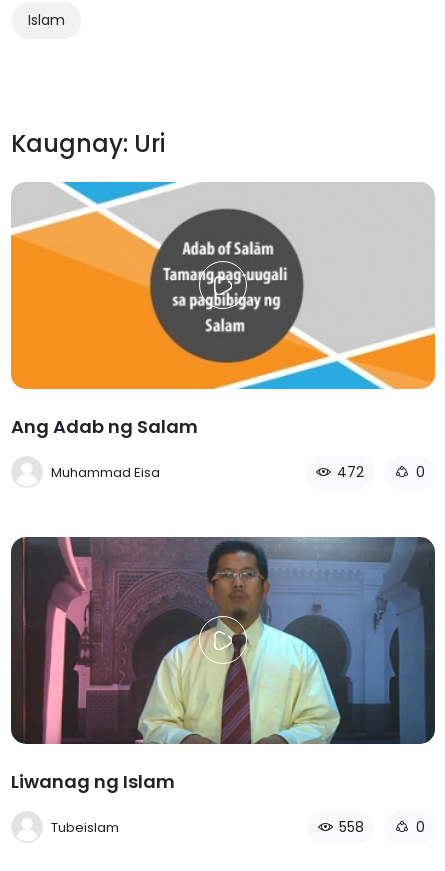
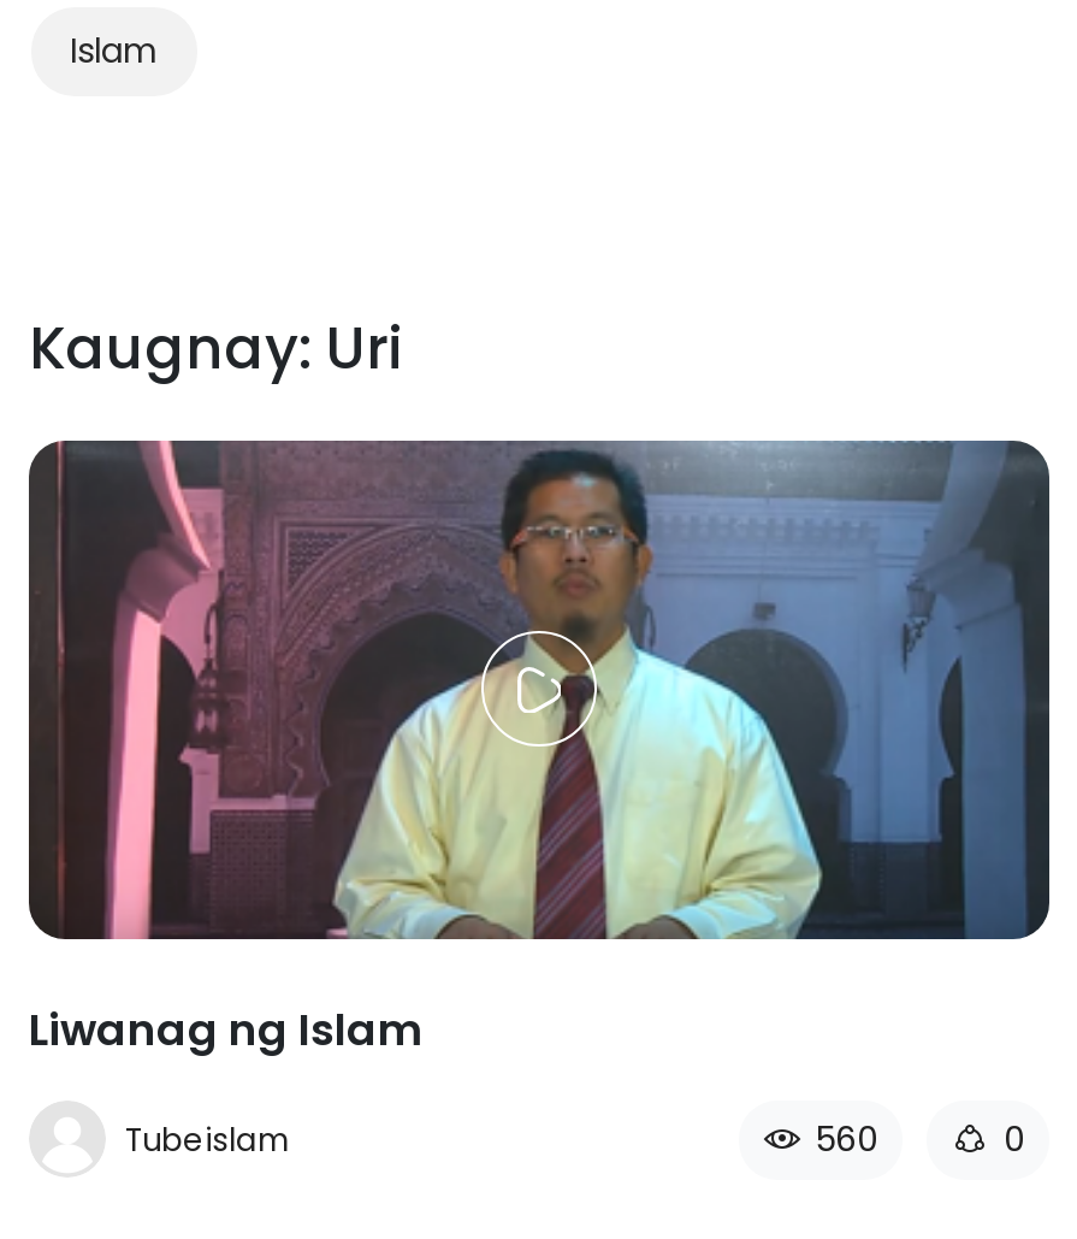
- [image]
- Ang Adab ng Salam
- Muhammad Eisa
- 472
- 0

- 558
+ 560
